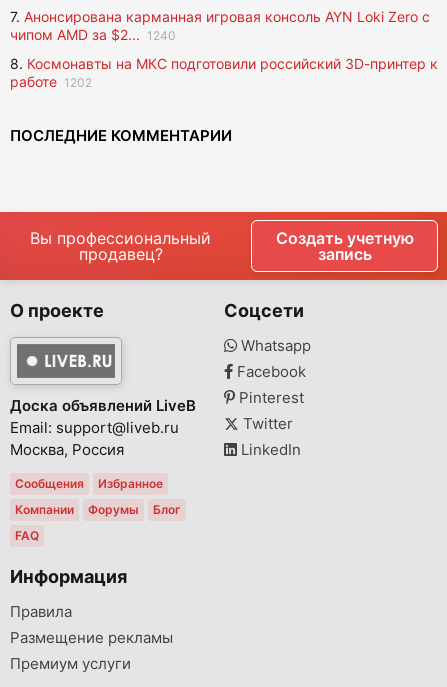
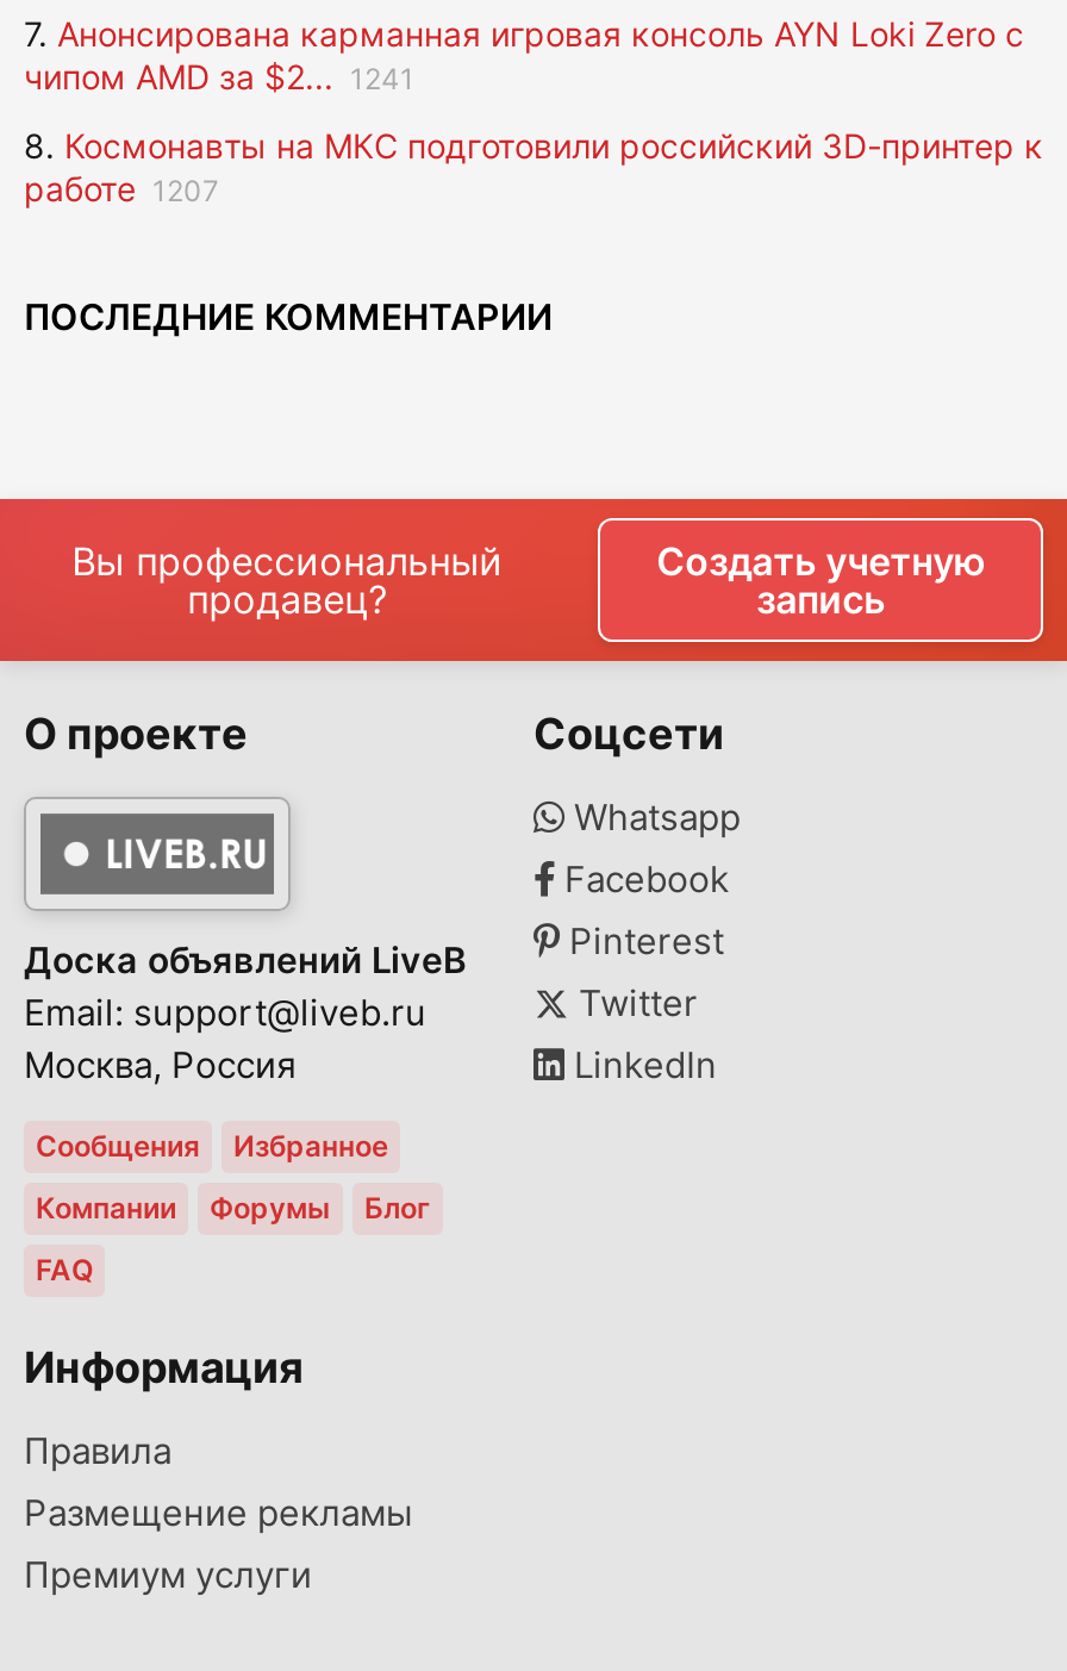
- чипом AMD за $2... 1240
+ чипом AMD за $2... 1241

- работе 1202
+ работе 1207
